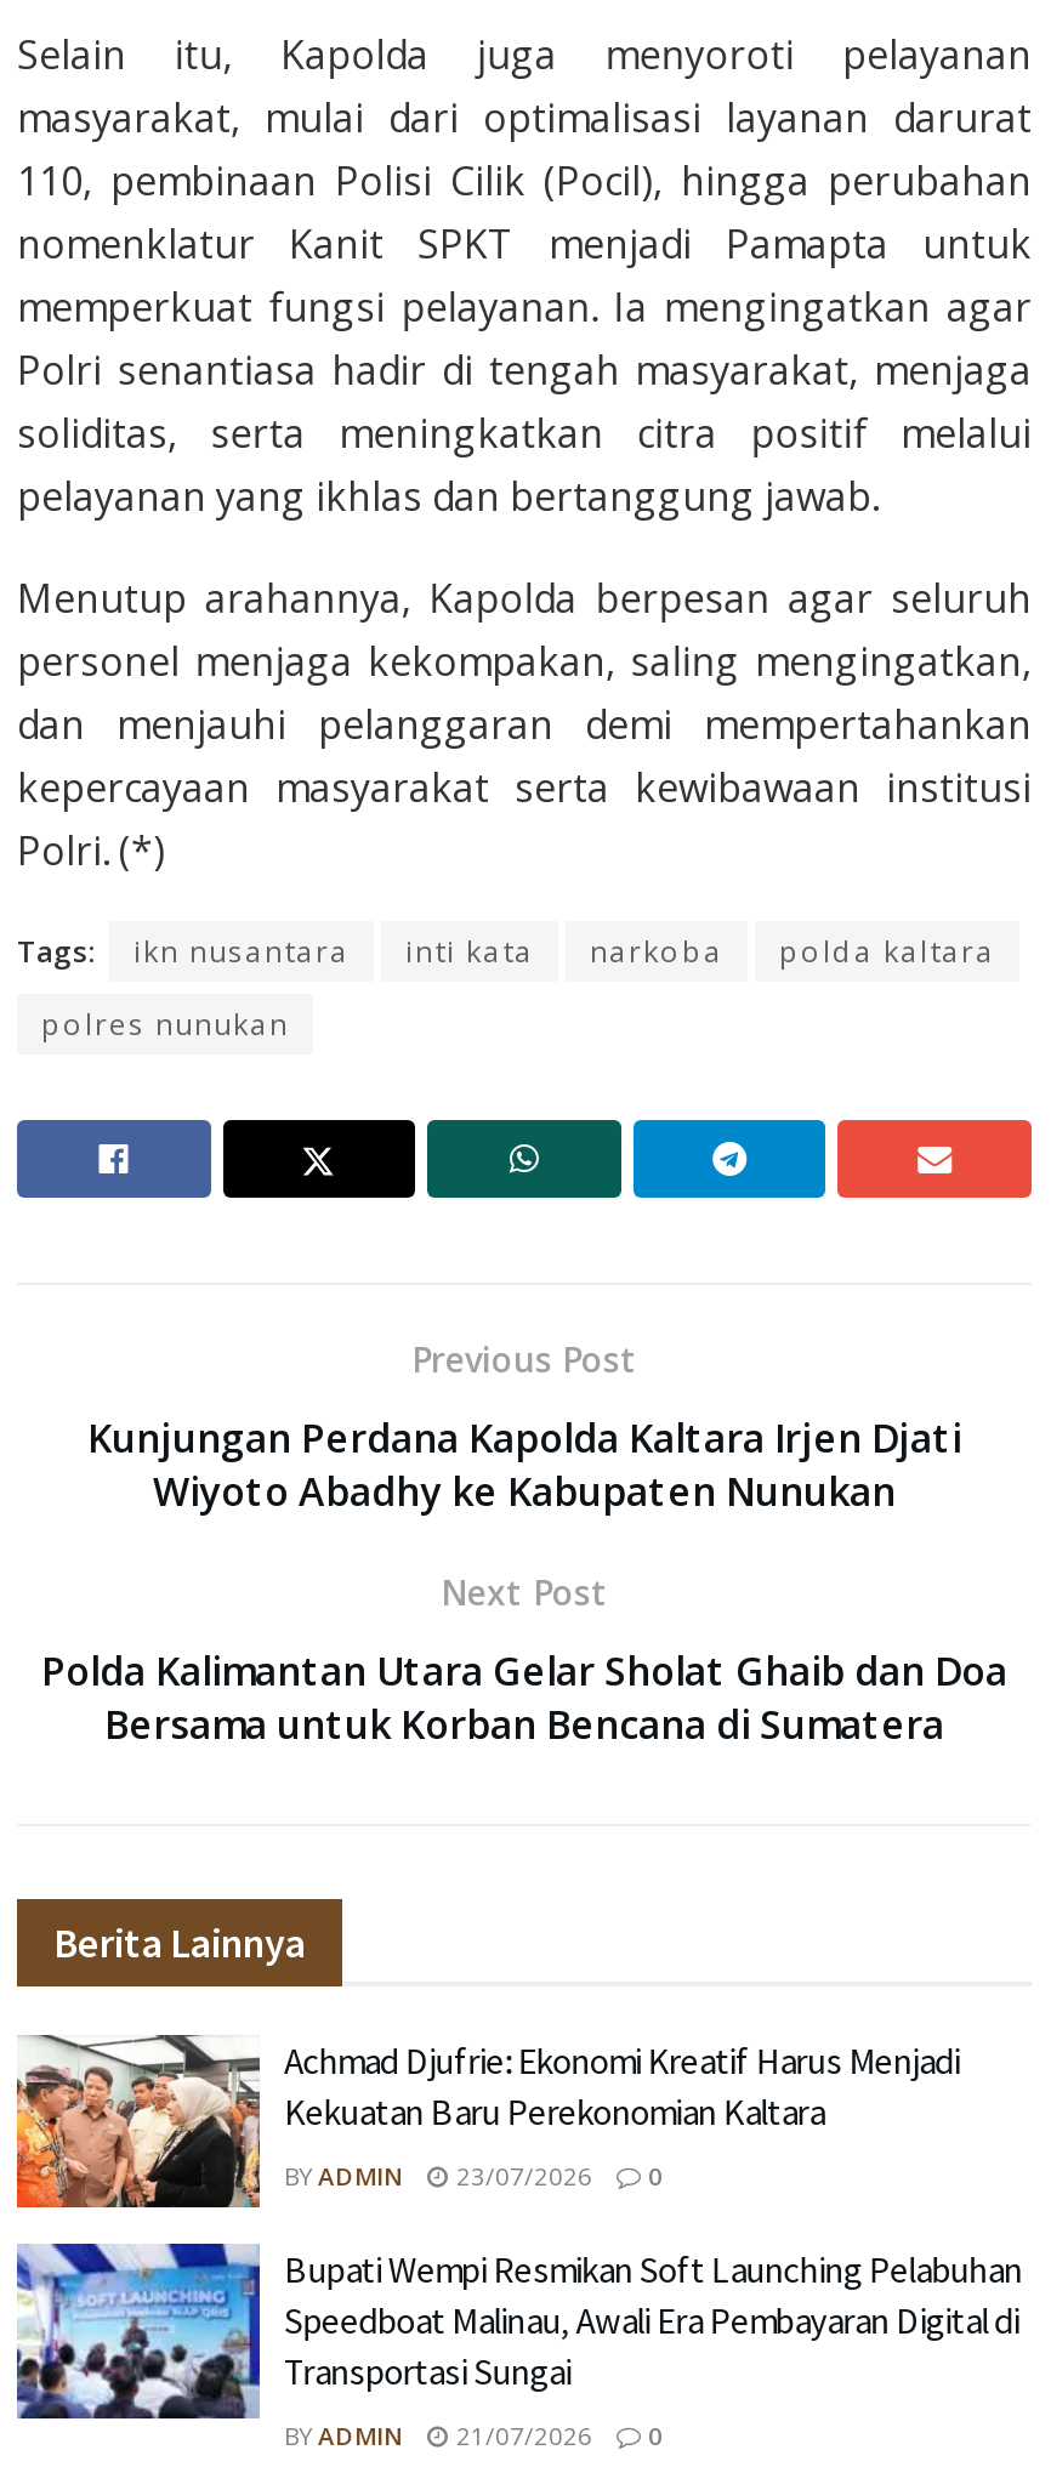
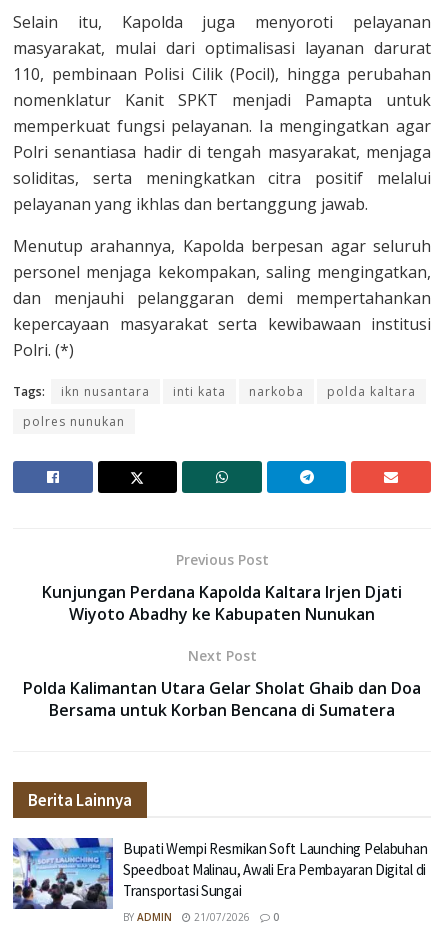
- [image]
- Achmad Djufrie: Ekonomi Kreatif Harus Menjadi
- Kekuatan Baru Perekonomian Kaltara
- BY ADMIN
- 23/07/2026
- 0
